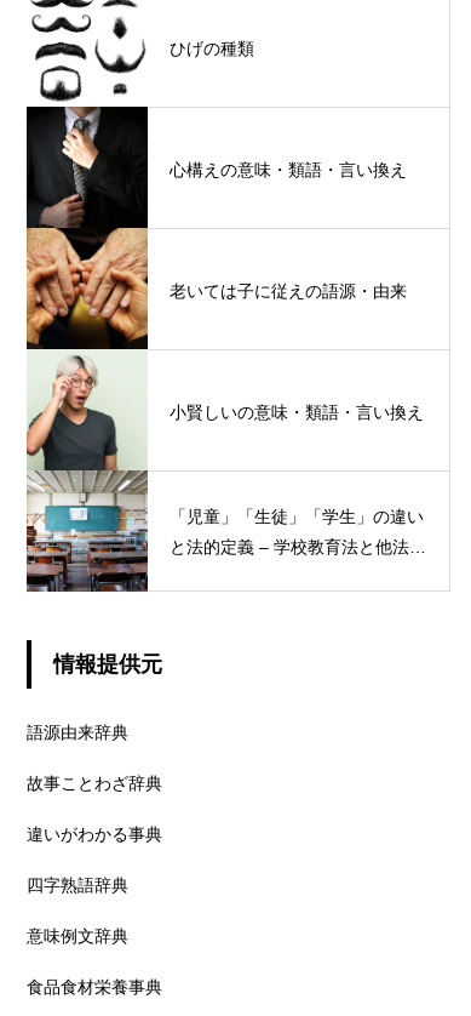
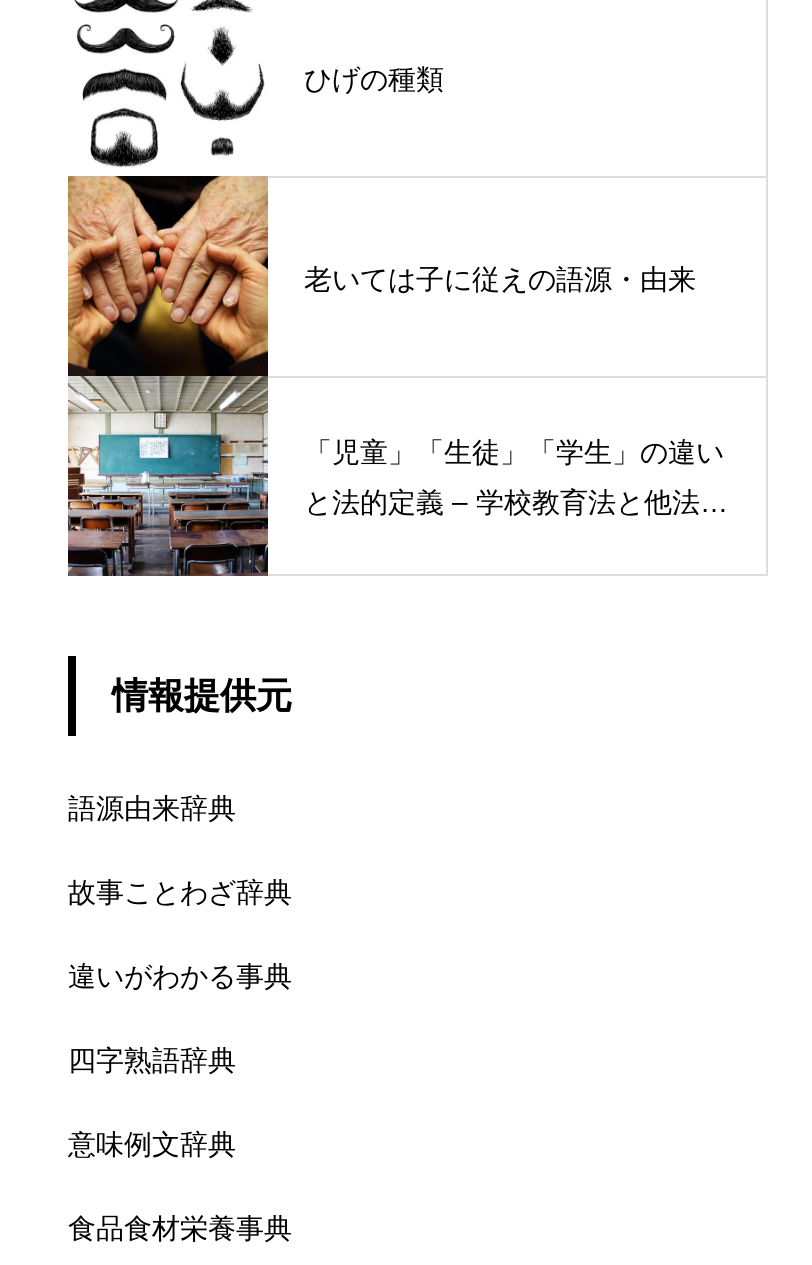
- [image]
- 心構えの意味・類語・言い換え

- [image]
- 小賢しいの意味・類語・言い換え
